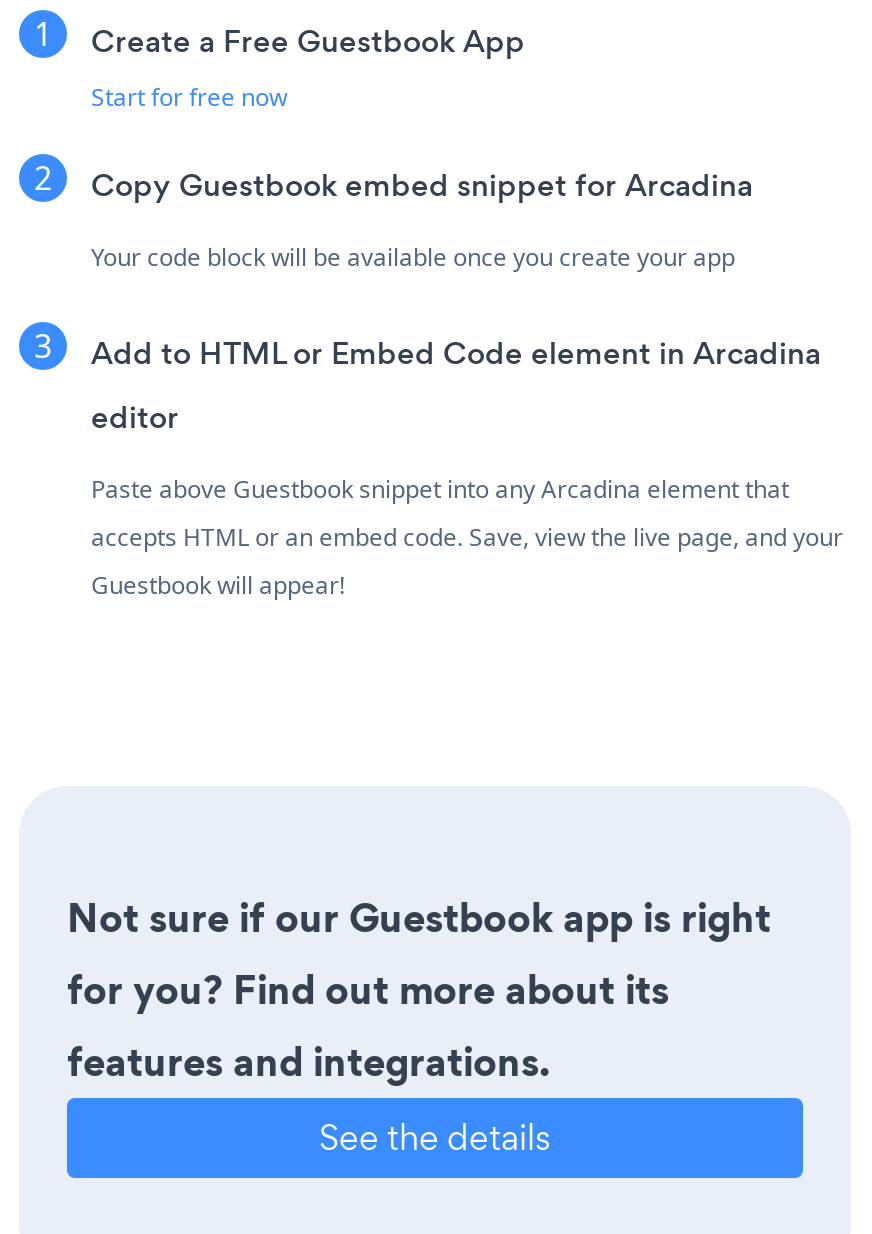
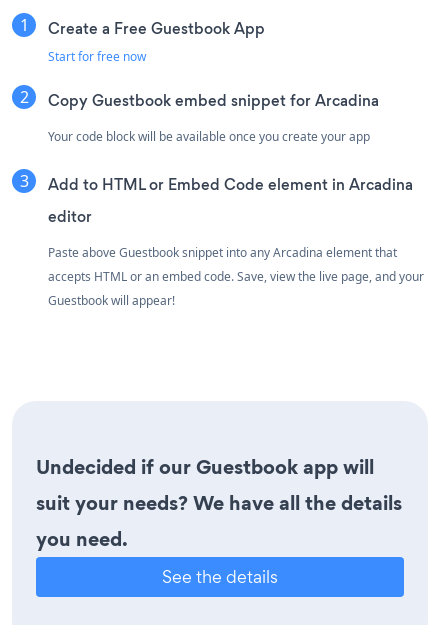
- Not sure if our Guestbook app is right
- for you? Find out more about its
- features and integrations.
+ Undecided if our Guestbook app will
+ suit your needs? We have all the details
+ you need.
